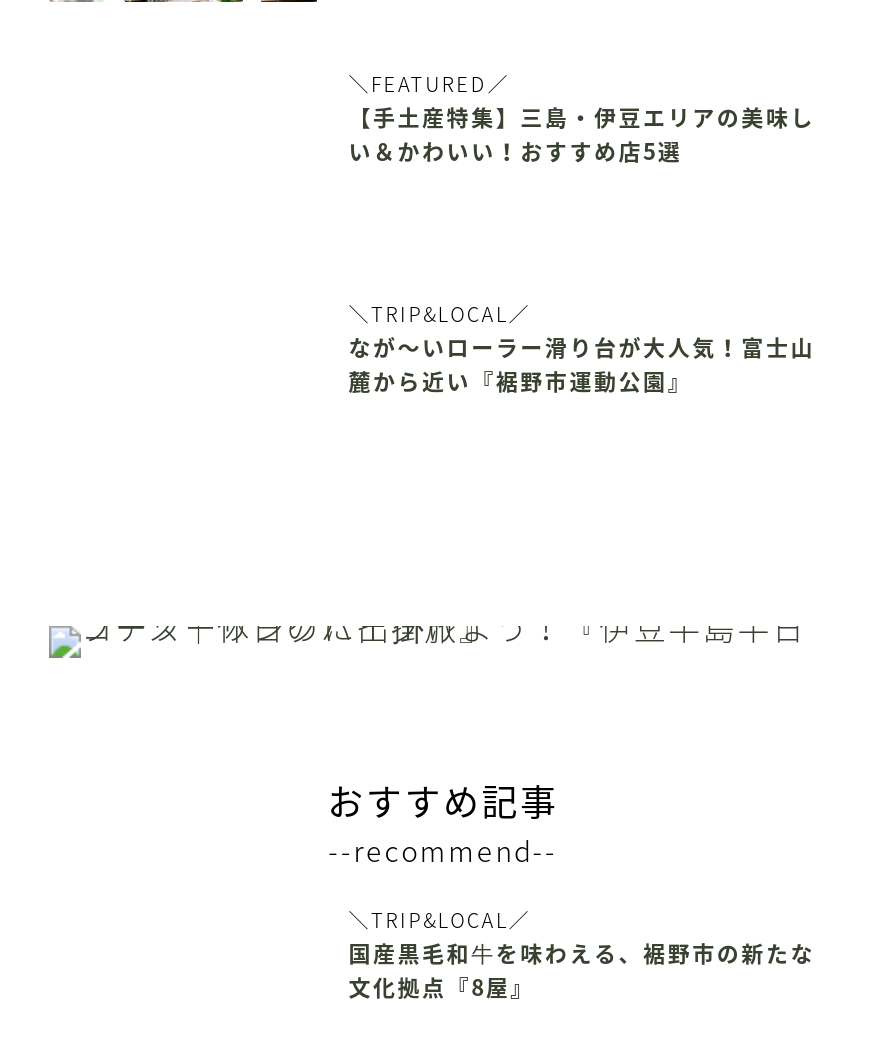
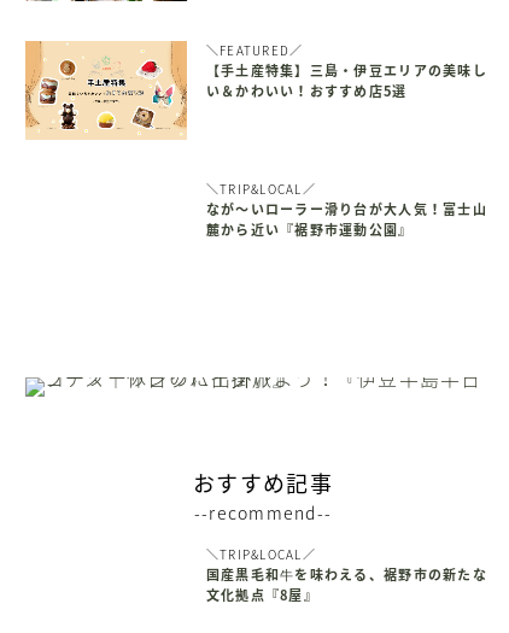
+ [image]
